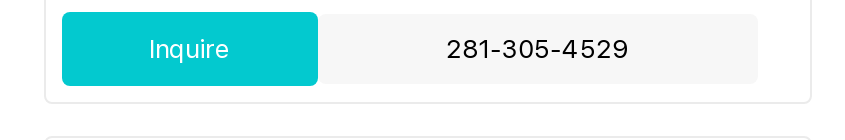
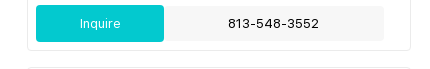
- 281-305-4529
+ 813-548-3552
